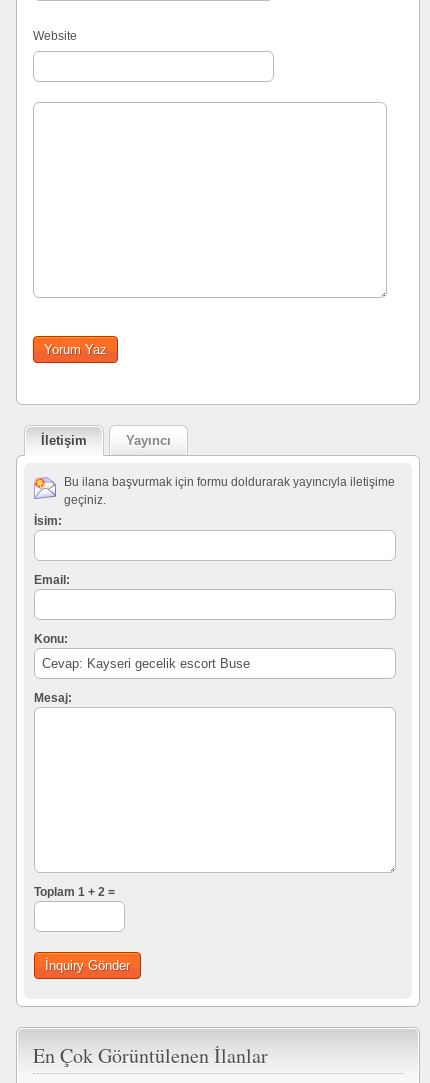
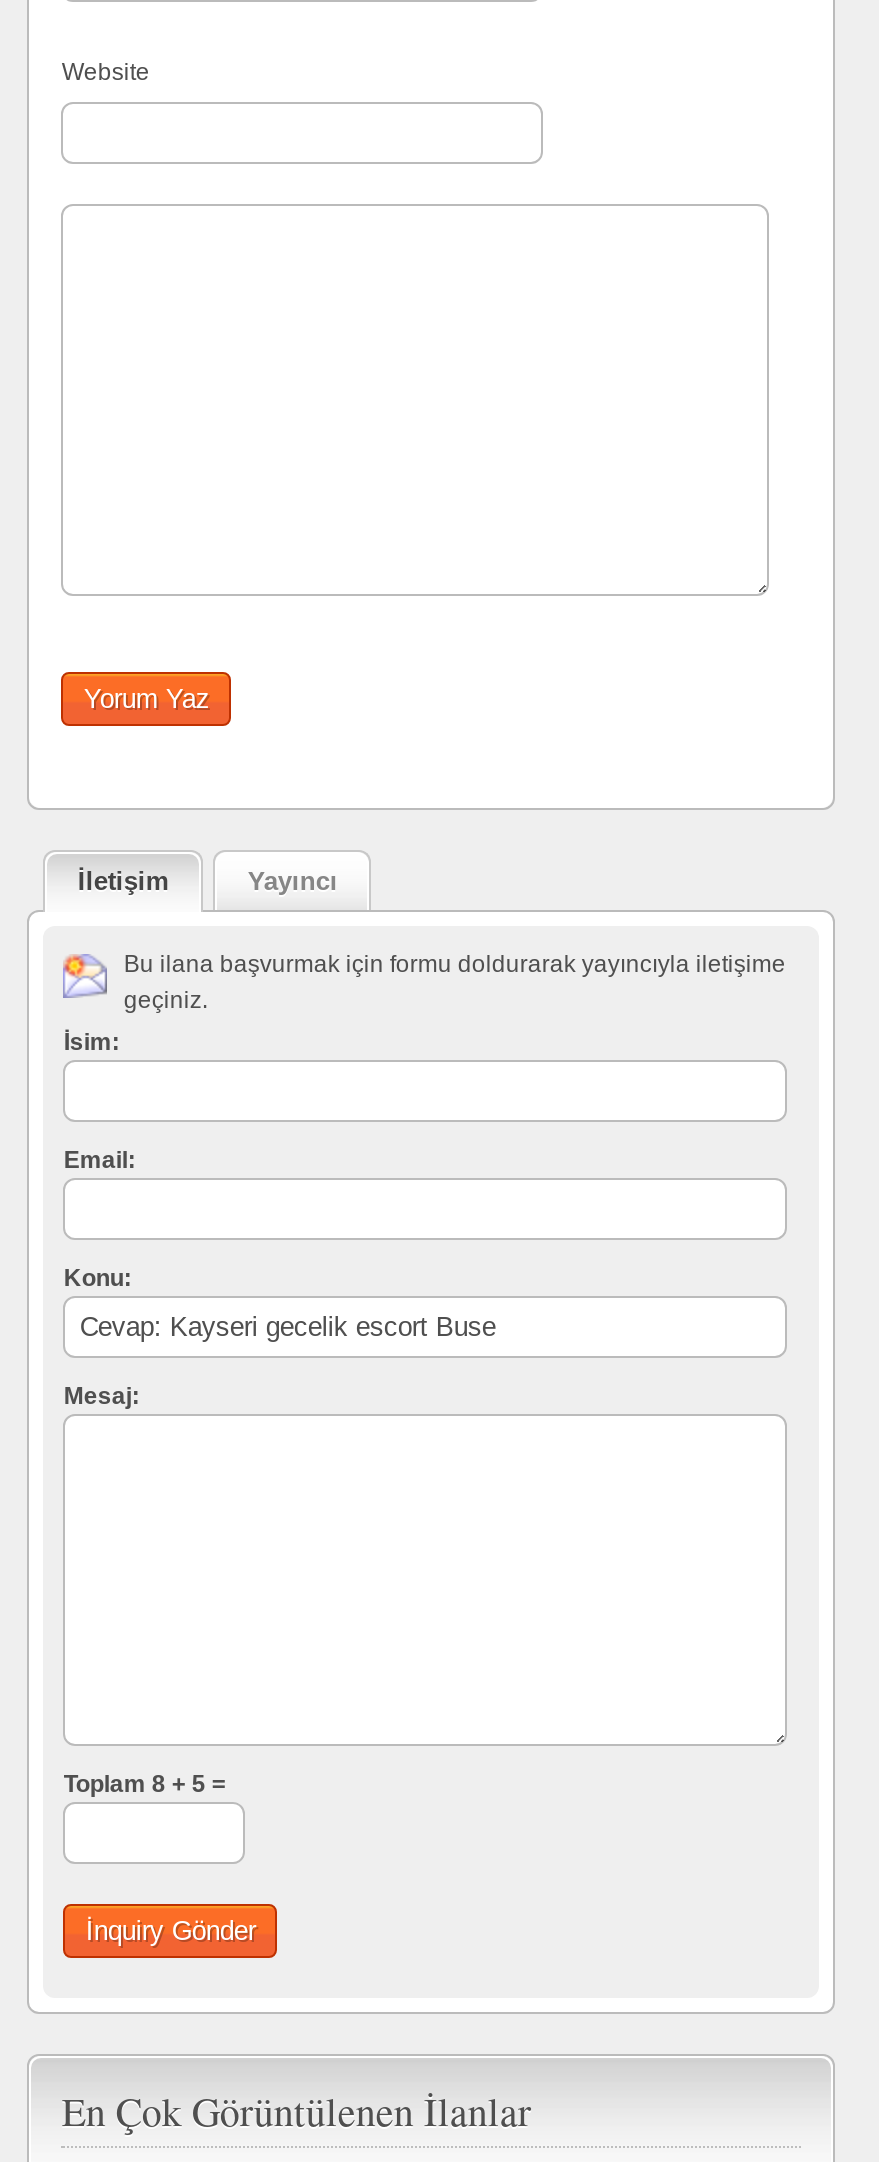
- Toplam 1 + 2 =
+ Toplam 8 + 5 =
